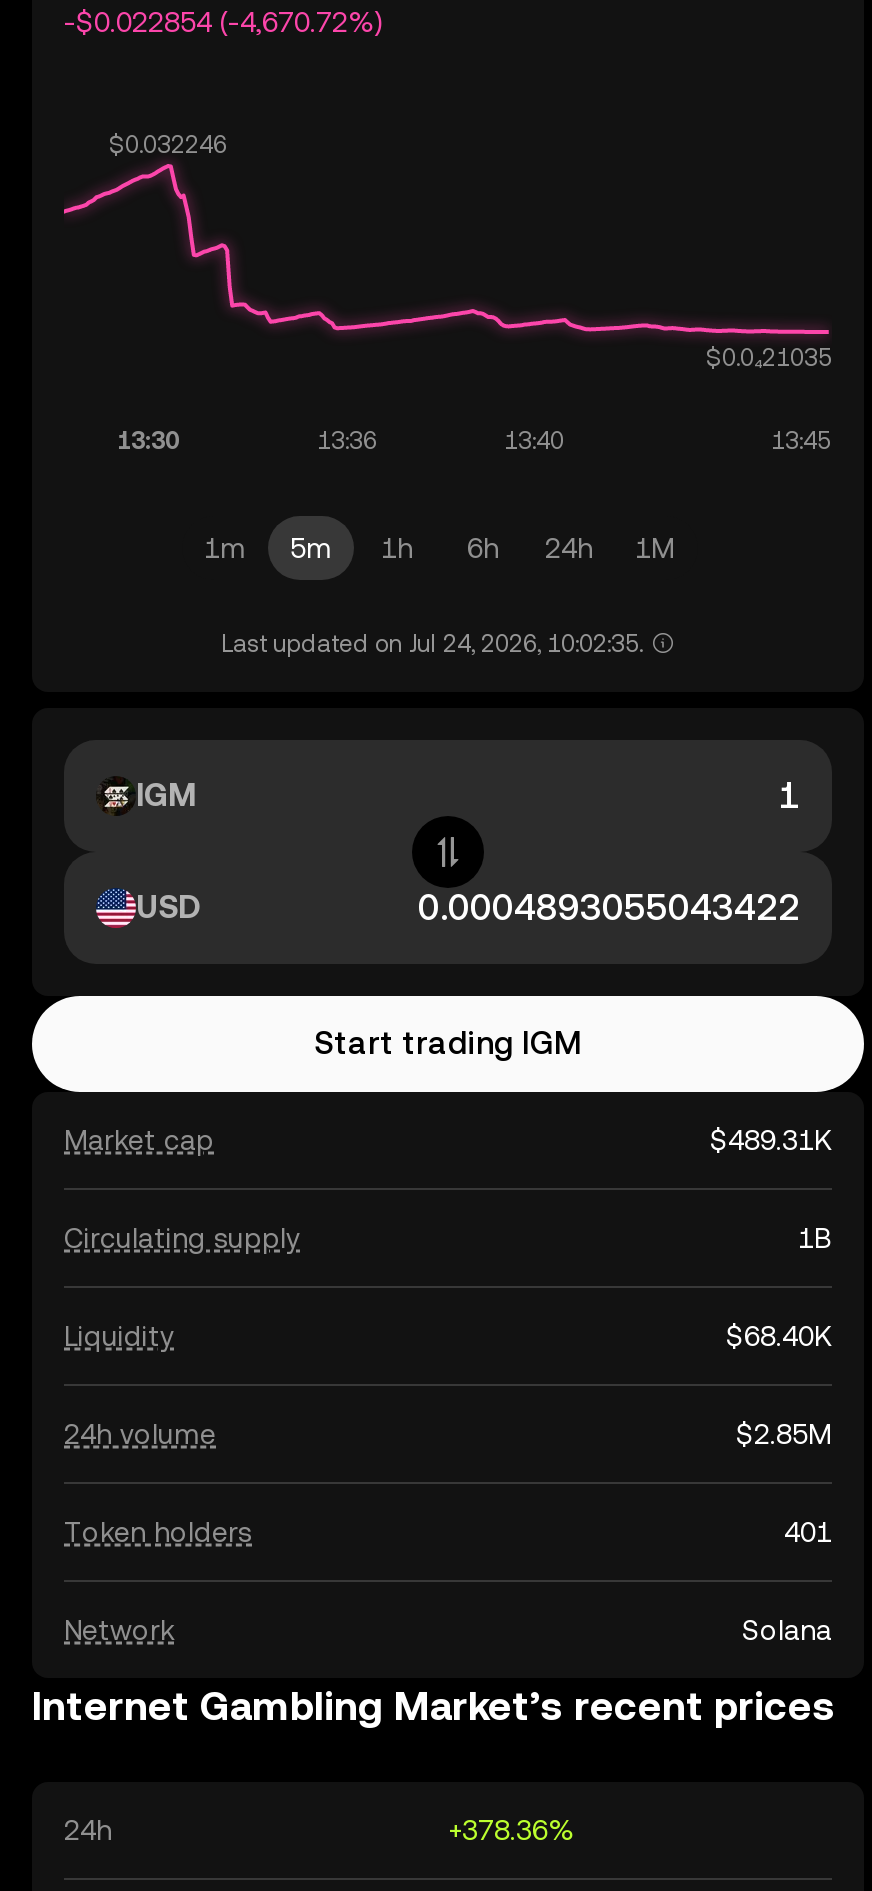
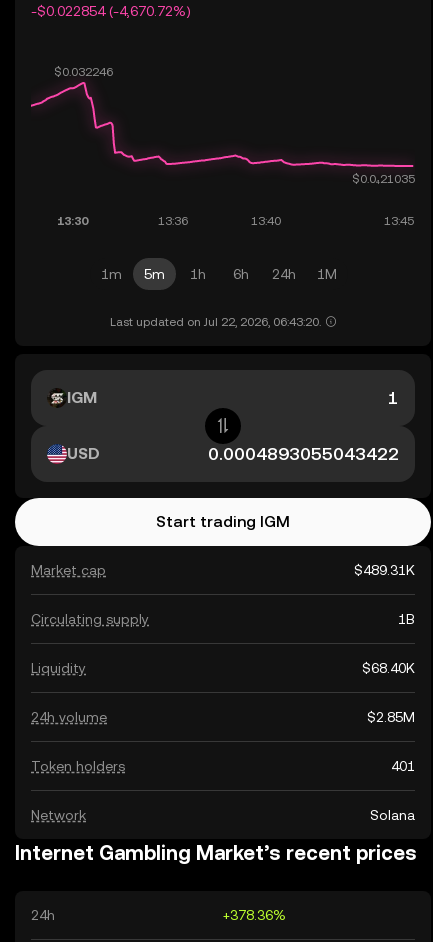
- Last updated on Jul 24, 2026, 10:02:35.
+ Last updated on Jul 22, 2026, 06:43:20.
